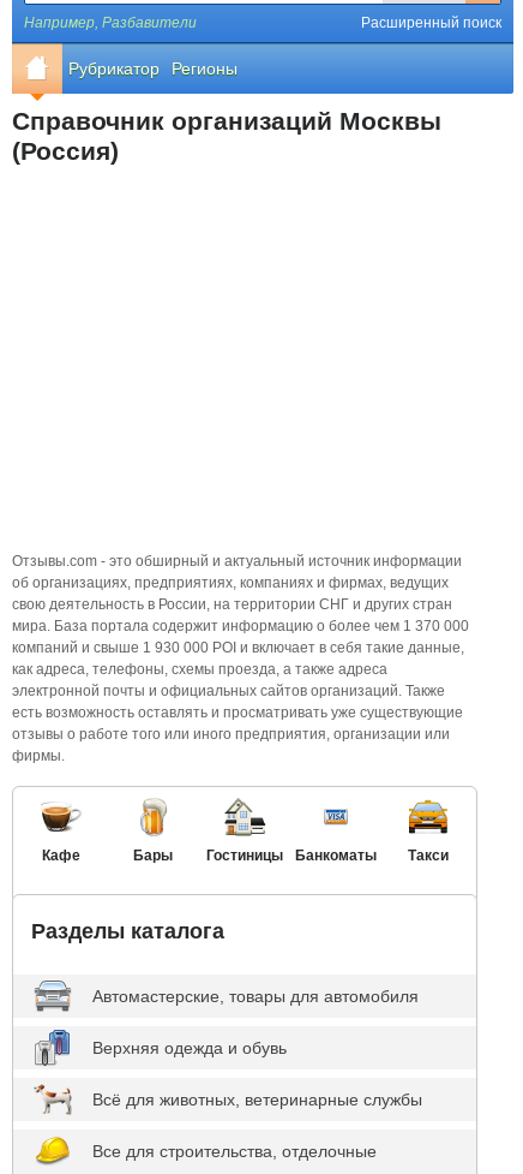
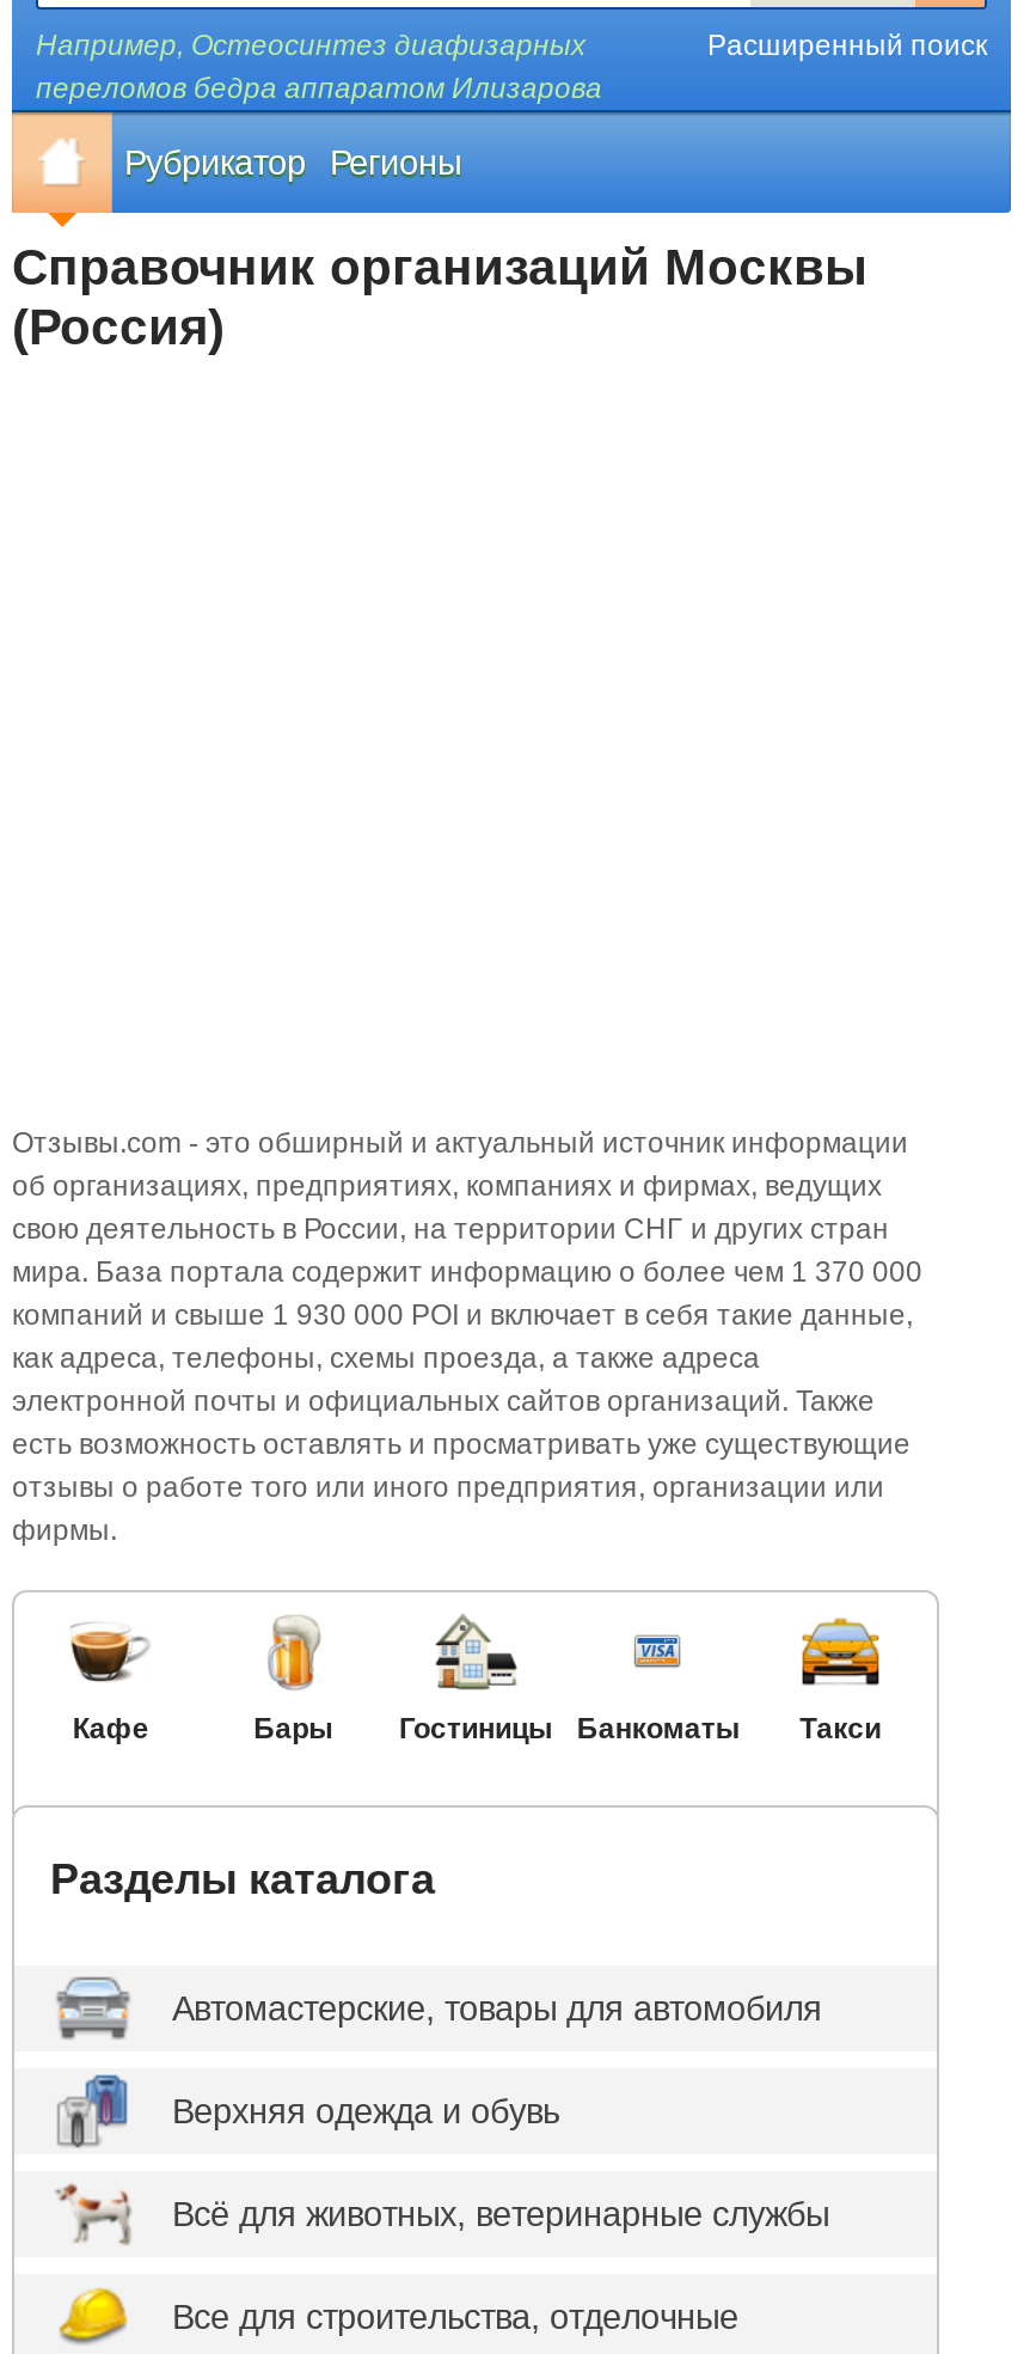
- Например, Разбавители
+ Например, Остеосинтез диафизарных
+ переломов бедра аппаратом Илизарова
